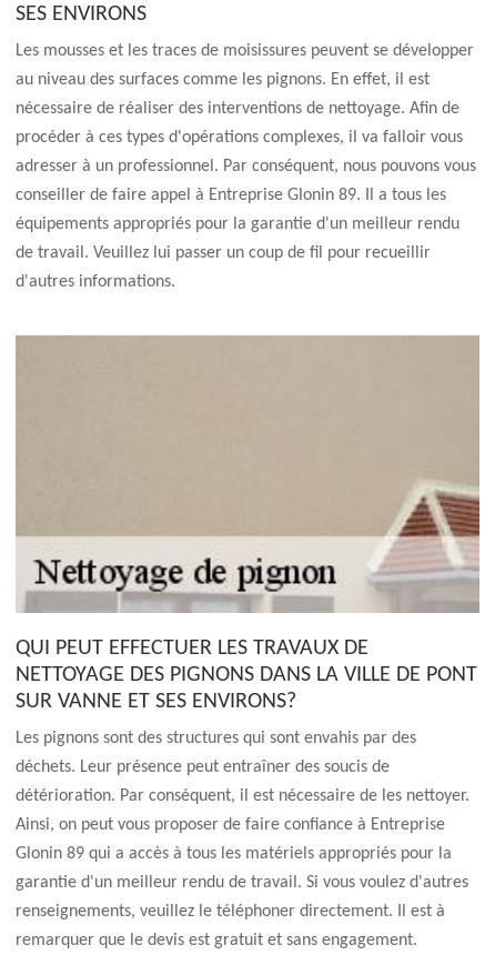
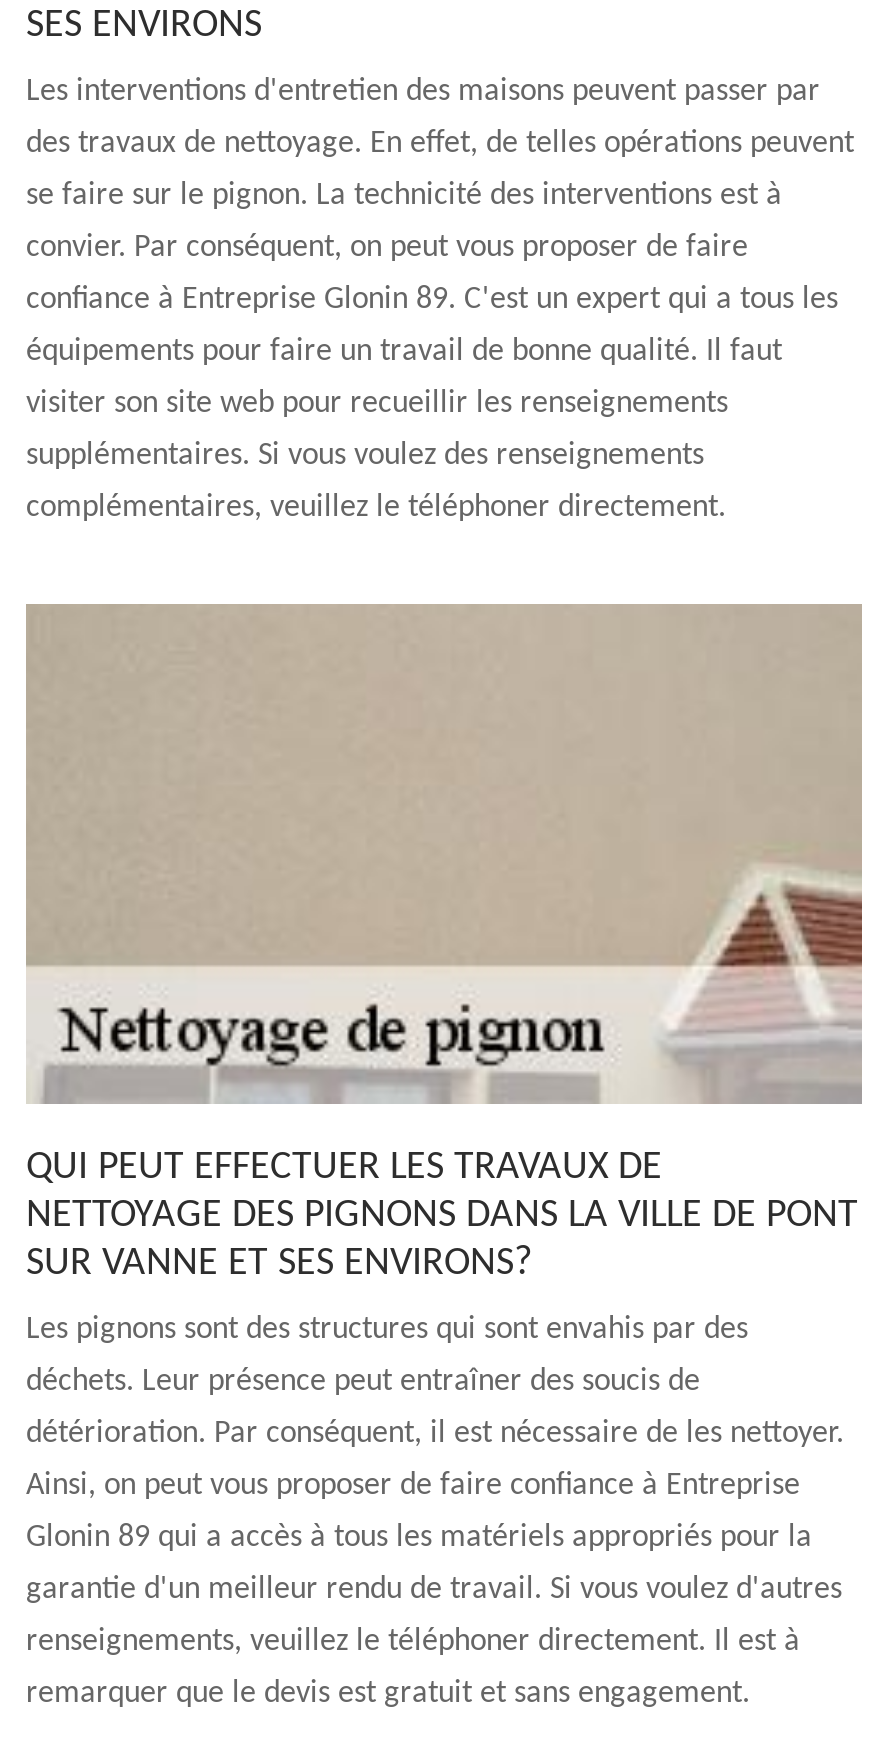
- Les mousses et les traces de moisissures peuvent se développer
+ Les interventions d'entretien des maisons peuvent passer par

- au niveau des surfaces comme les pignons. En effet, il est
+ des travaux de nettoyage. En effet, de telles opérations peuvent

- nécessaire de réaliser des interventions de nettoyage. Afin de
+ se faire sur le pignon. La technicité des interventions est à

- procéder à ces types d'opérations complexes, il va falloir vous
+ convier. Par conséquent, on peut vous proposer de faire

- adresser à un professionnel. Par conséquent, nous pouvons vous
+ confiance à Entreprise Glonin 89. C'est un expert qui a tous les

- conseiller de faire appel à Entreprise Glonin 89. Il a tous les
+ équipements pour faire un travail de bonne qualité. Il faut

- équipements appropriés pour la garantie d'un meilleur rendu
+ visiter son site web pour recueillir les renseignements

- de travail. Veuillez lui passer un coup de fil pour recueillir
+ supplémentaires. Si vous voulez des renseignements

- d'autres informations.
+ complémentaires, veuillez le téléphoner directement.
